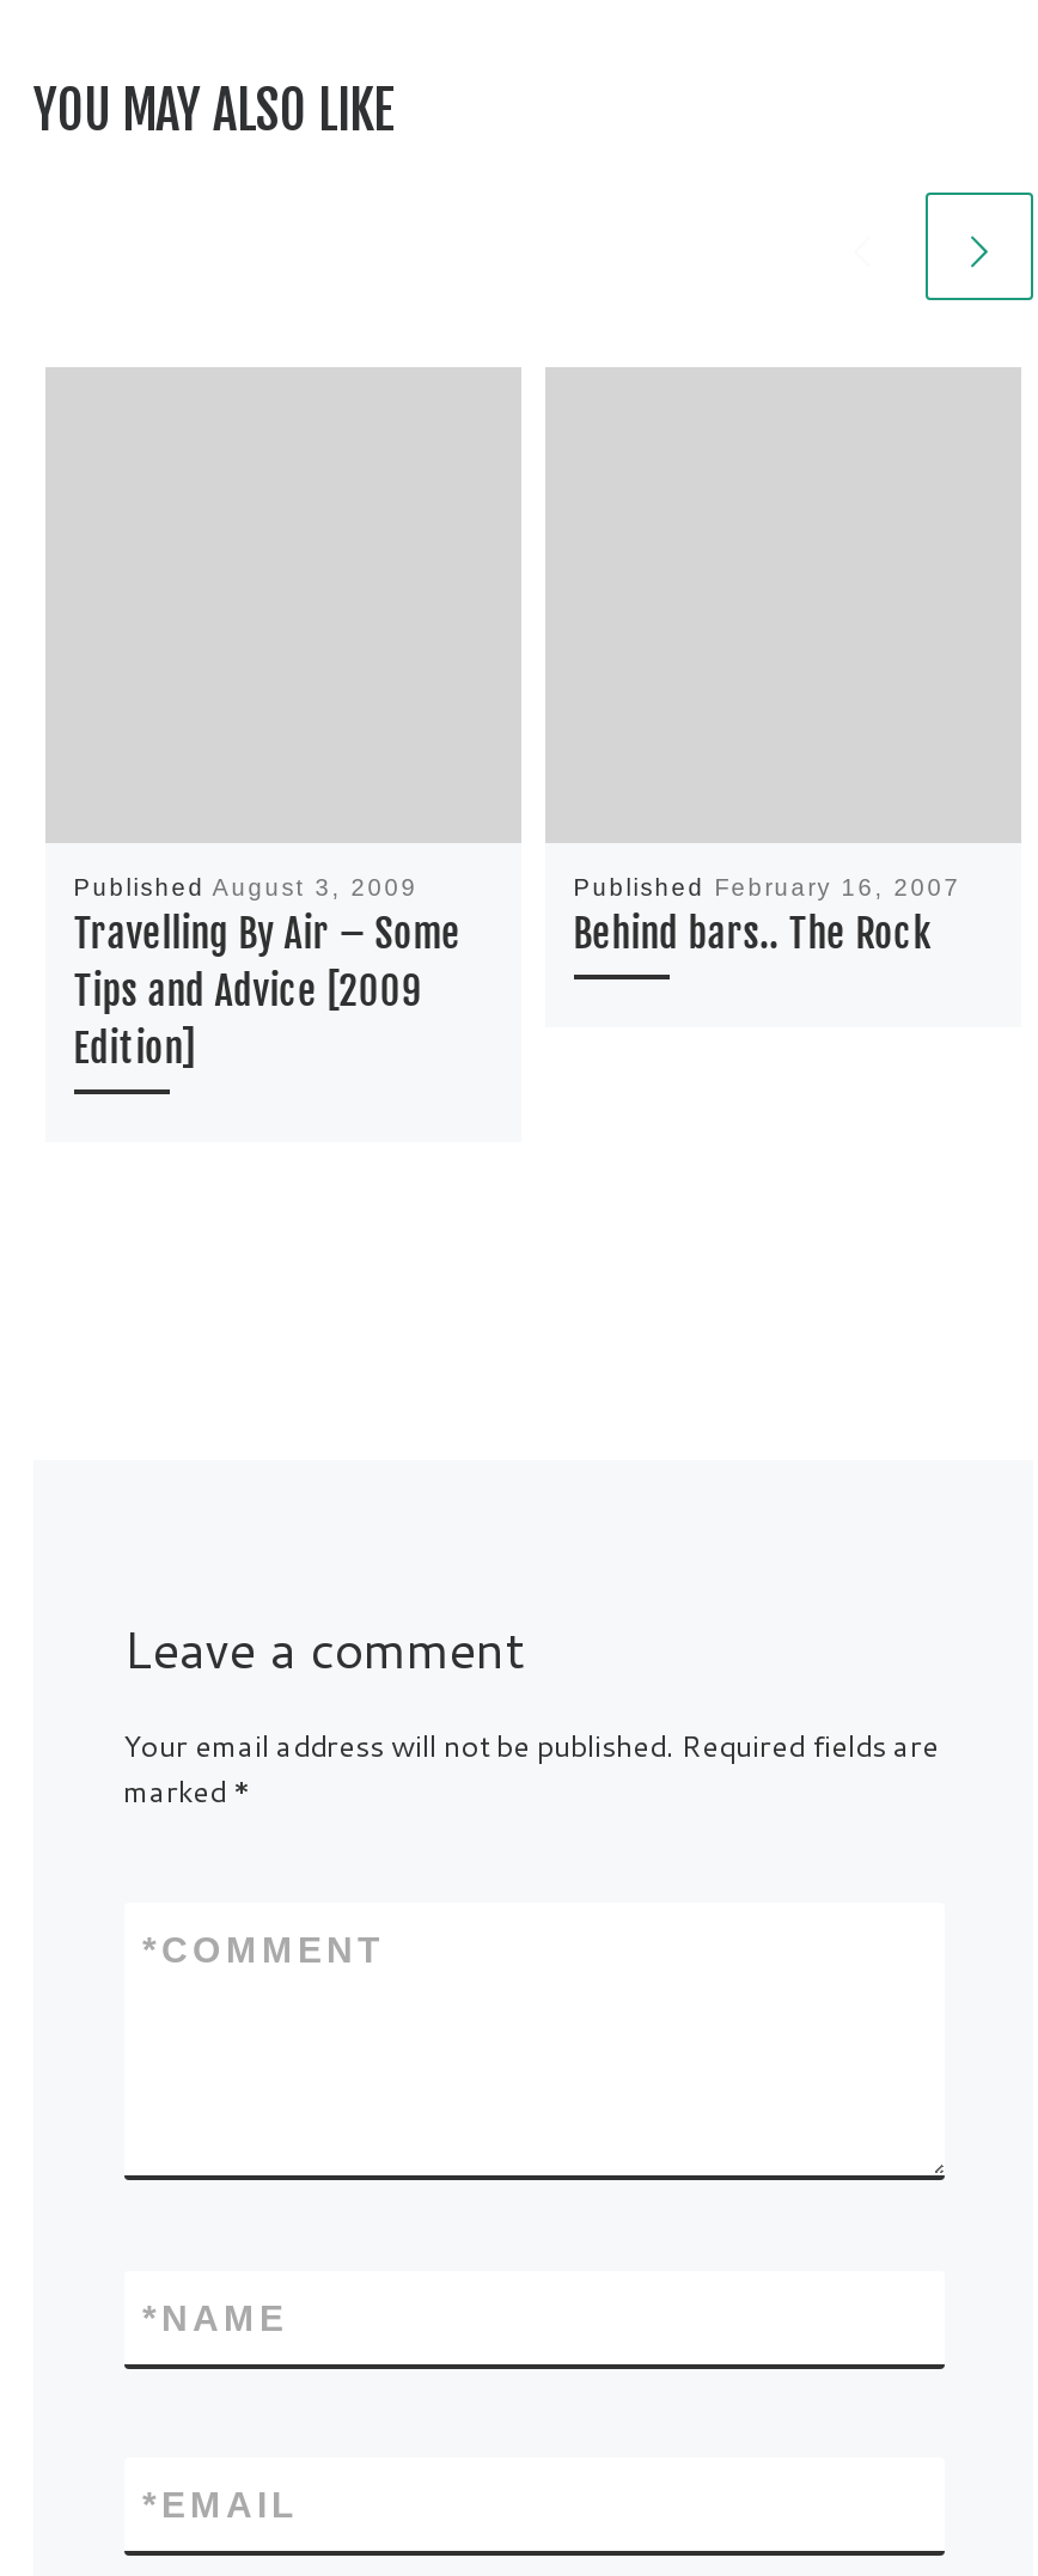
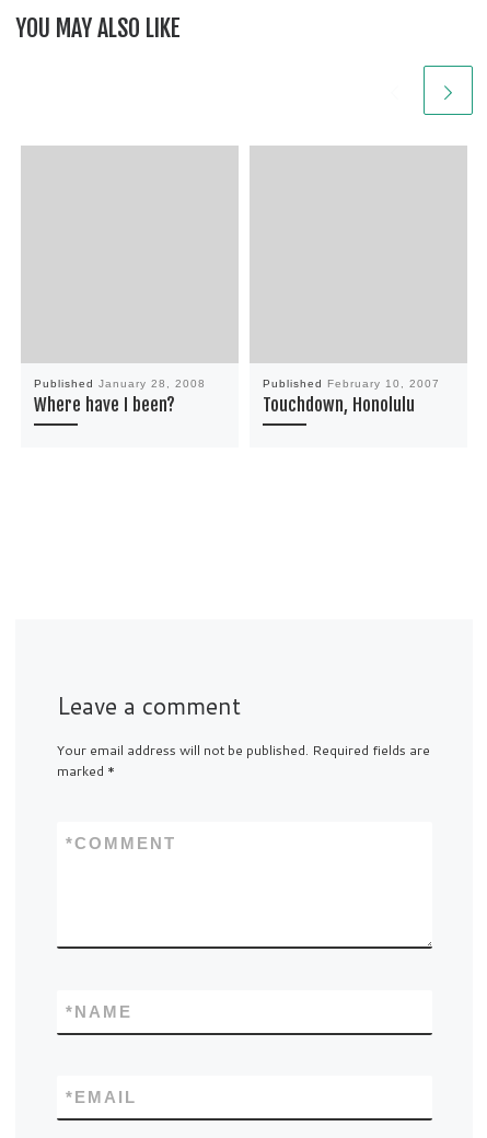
- Published August 3, 2009
- Travelling By Air – Some
- Tips and Advice [2009
- Edition]
+ Published January 28, 2008
+ Where have I been?

- Published February 16, 2007
- Behind bars.. The Rock
+ Published February 10, 2007
+ Touchdown, Honolulu
